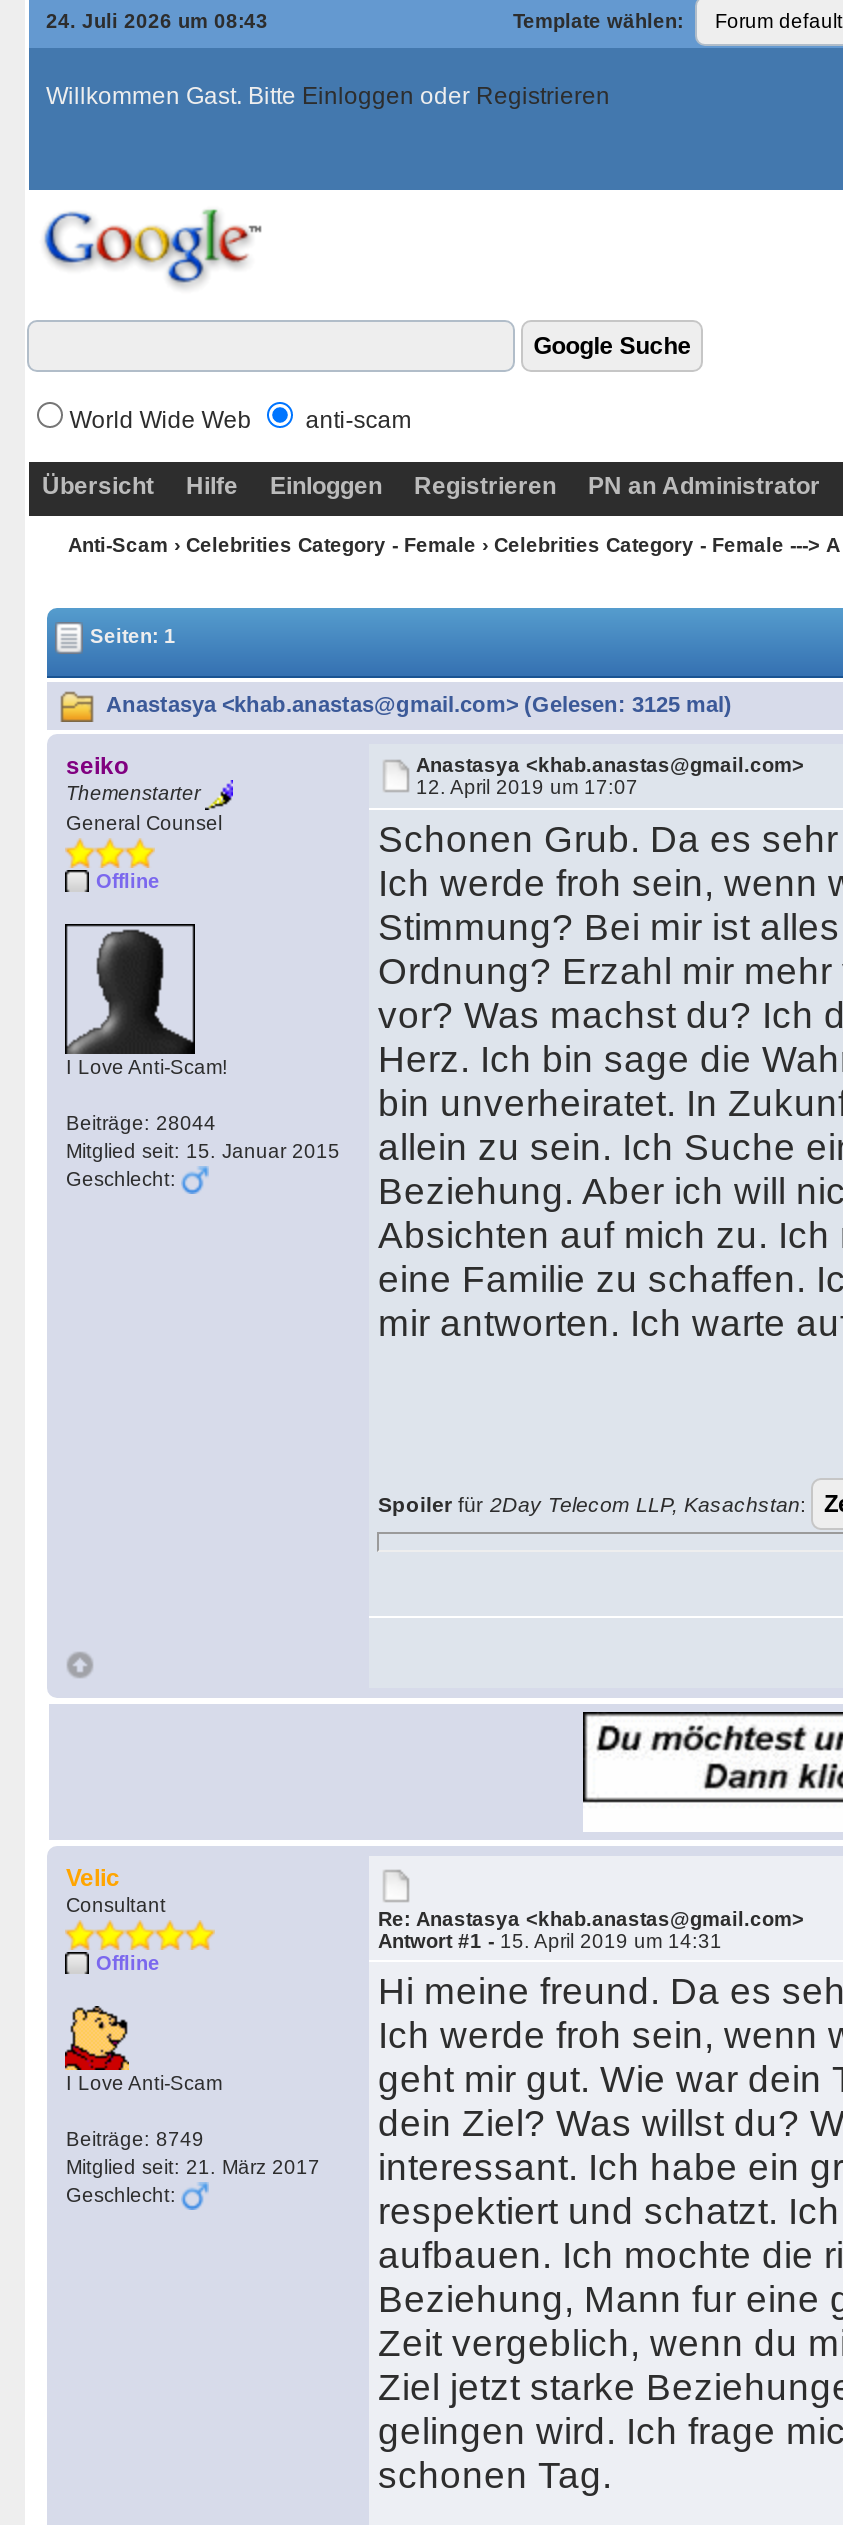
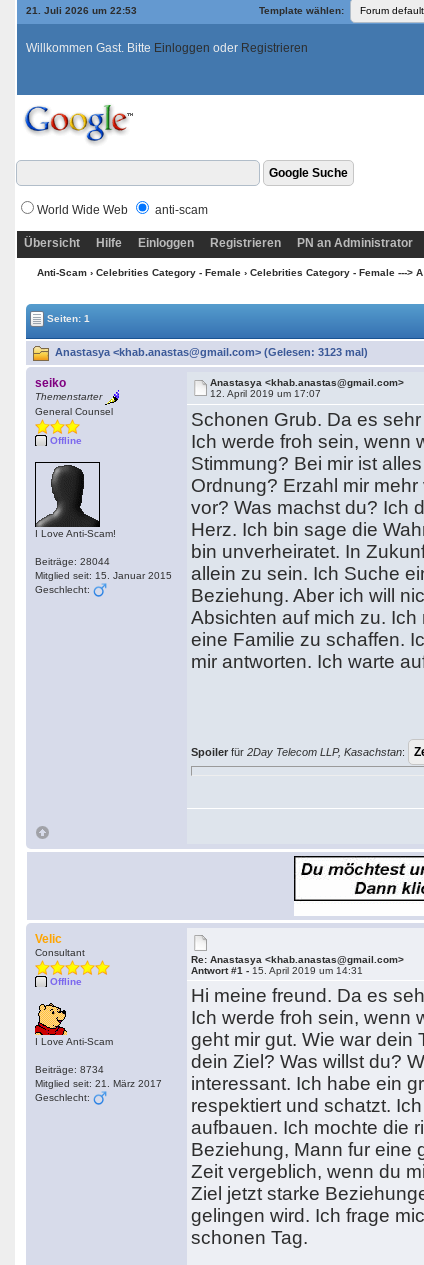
- 24. Juli 2026 um 08:43
+ 21. Juli 2026 um 22:53

- Anastasya <khab.anastas@gmail.com> (Gelesen: 3125 mal)
+ Anastasya <khab.anastas@gmail.com> (Gelesen: 3123 mal)

- Beiträge: 8749
+ Beiträge: 8734
